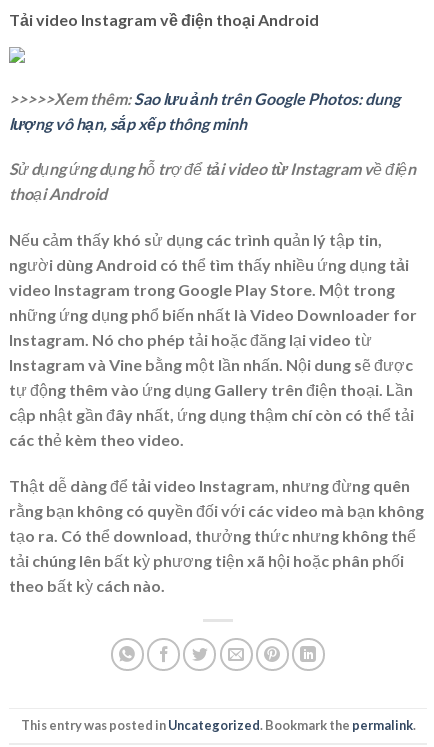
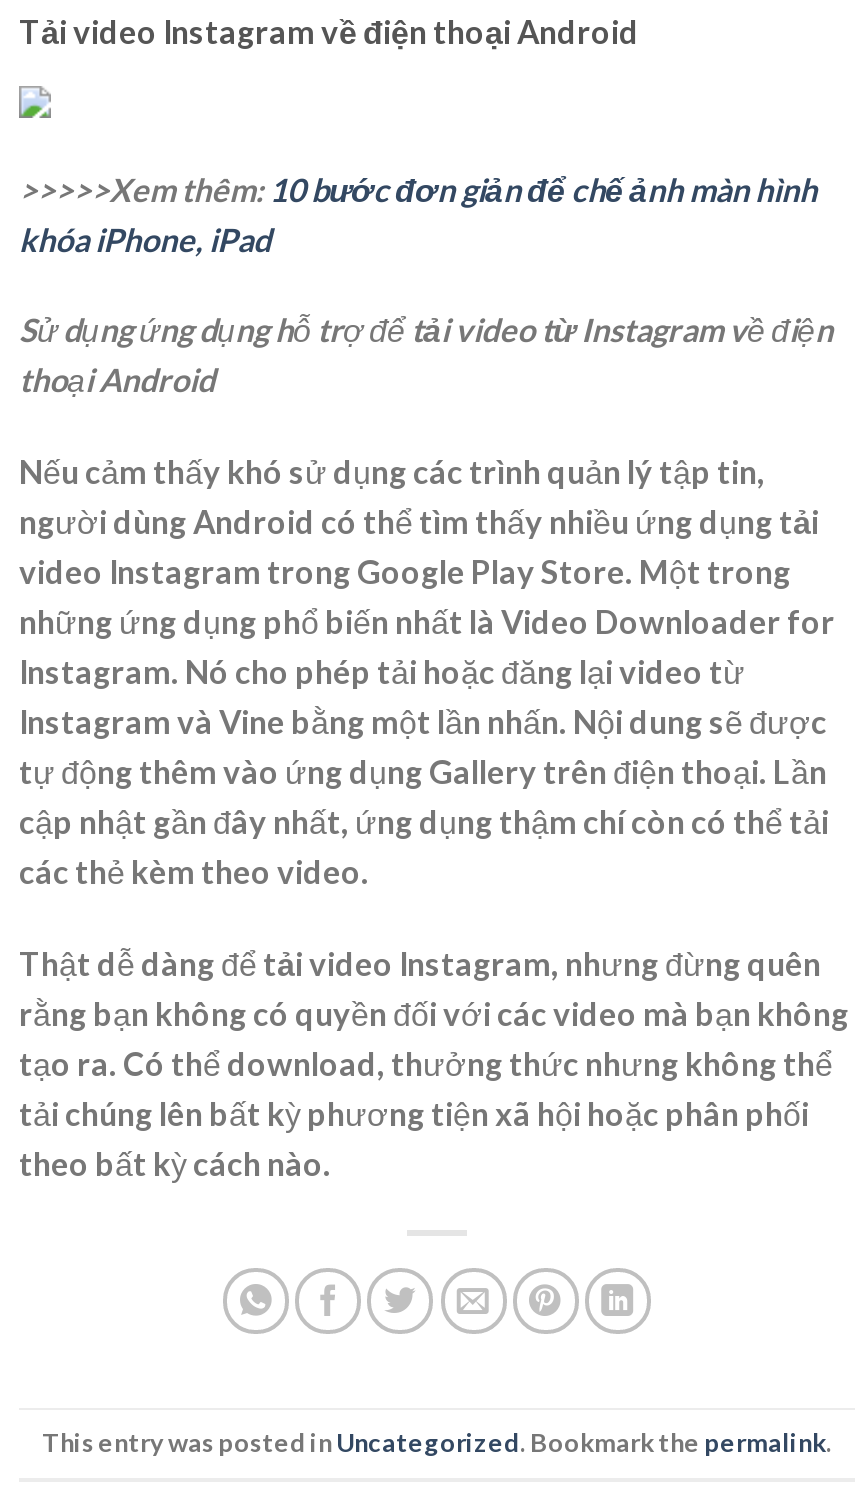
- >>>>>Xem thêm: Sao lưu ảnh trên Google Photos: dung
- lượng vô hạn, sắp xếp thông minh
+ >>>>>Xem thêm: 10 bước đơn giản để chế ảnh màn hình
+ khóa iPhone, iPad
